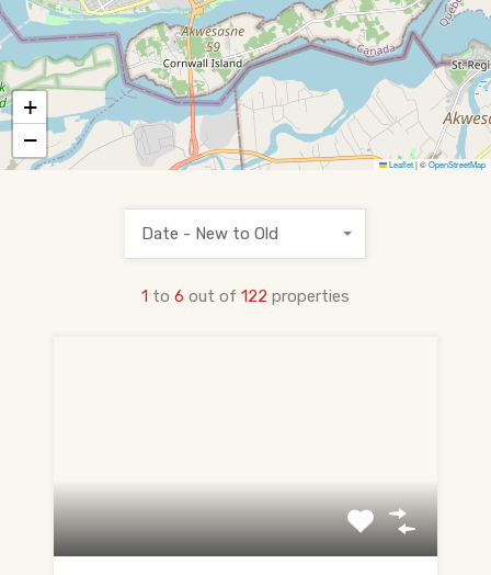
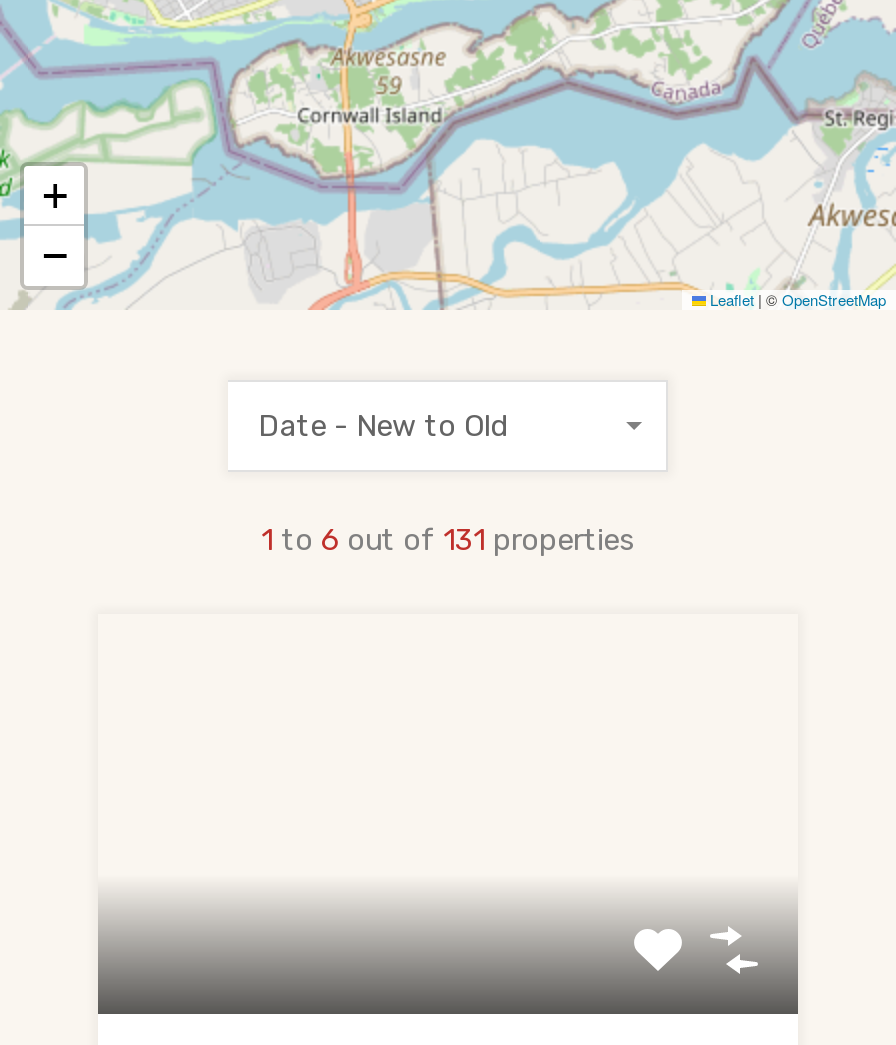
- 1 to 6 out of 122 properties
+ 1 to 6 out of 131 properties
